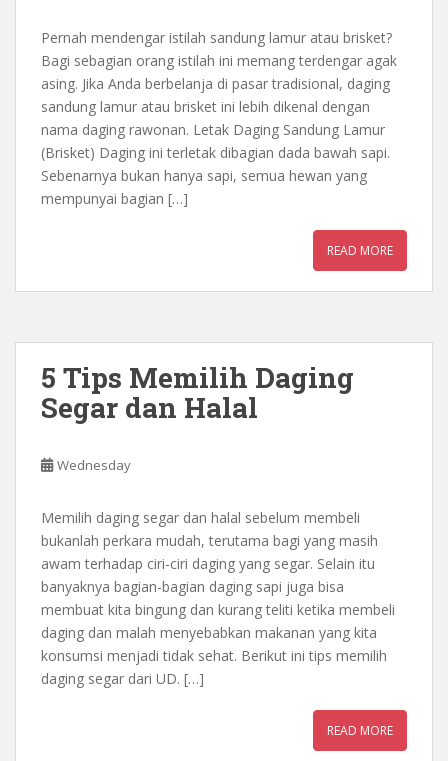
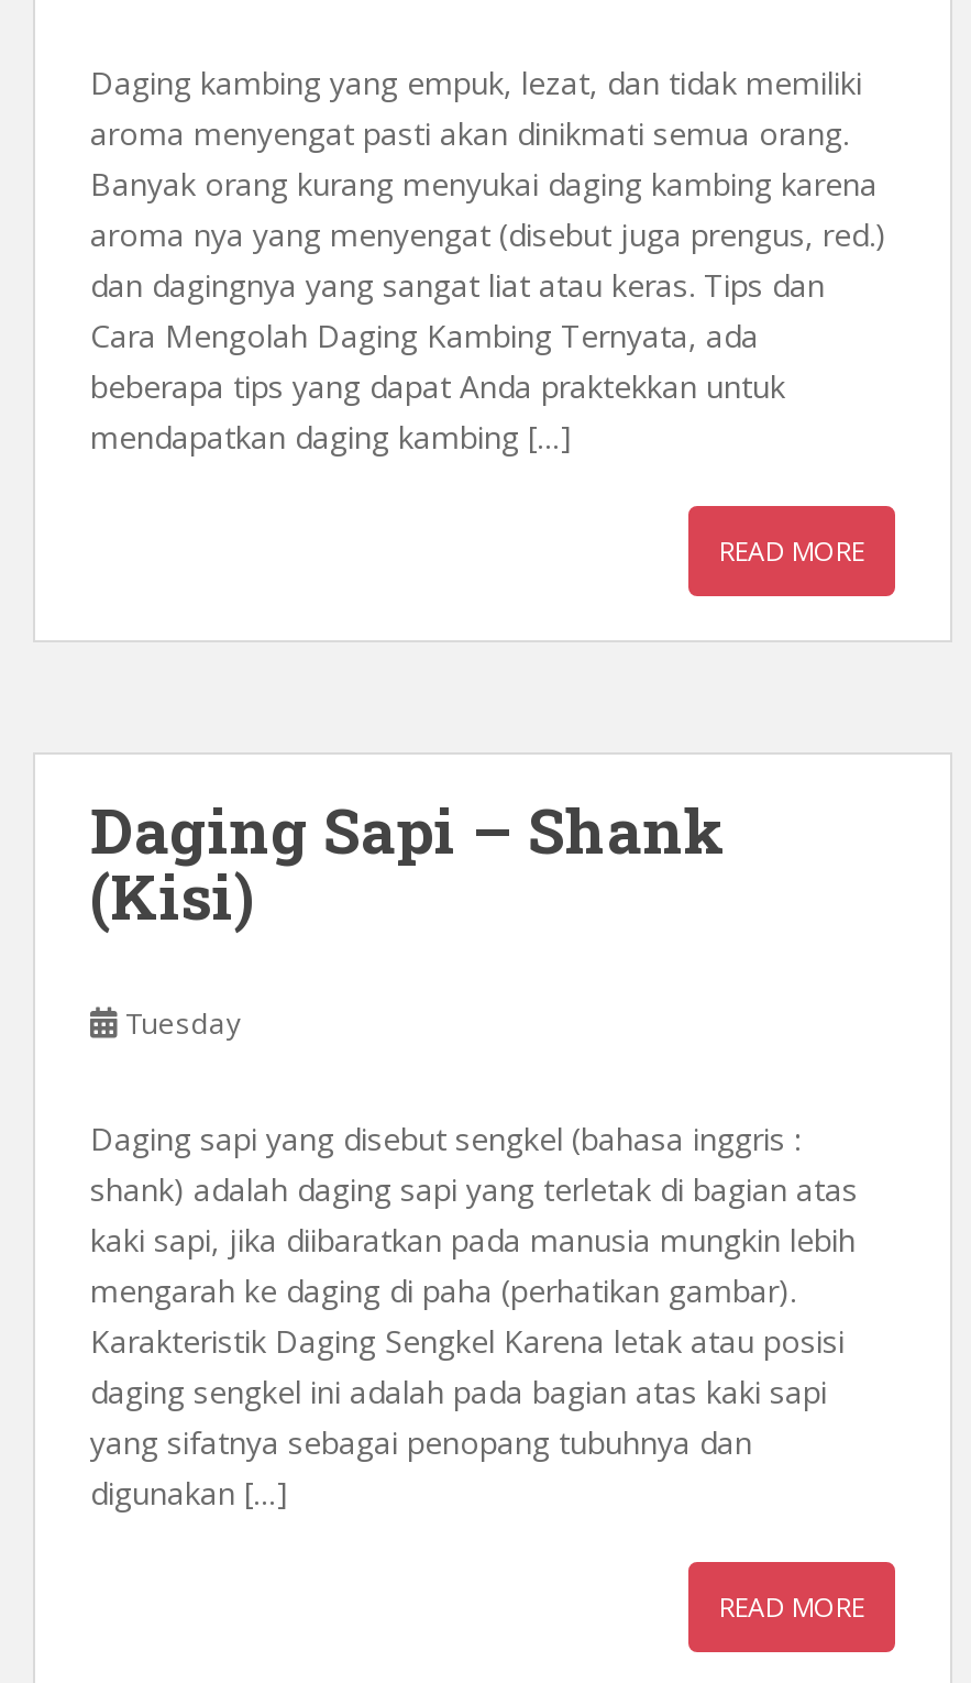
- Pernah mendengar istilah sandung lamur atau brisket?
- Bagi sebagian orang istilah ini memang terdengar agak
- asing. Jika Anda berbelanja di pasar tradisional, daging
- sandung lamur atau brisket ini lebih dikenal dengan
- nama daging rawonan. Letak Daging Sandung Lamur
- (Brisket) Daging ini terletak dibagian dada bawah sapi.
- Sebenarnya bukan hanya sapi, semua hewan yang
- mempunyai bagian […]
+ Daging kambing yang empuk, lezat, dan tidak memiliki
+ aroma menyengat pasti akan dinikmati semua orang.
+ Banyak orang kurang menyukai daging kambing karena
+ aroma nya yang menyengat (disebut juga prengus, red.)
+ dan dagingnya yang sangat liat atau keras. Tips dan
+ Cara Mengolah Daging Kambing Ternyata, ada
+ beberapa tips yang dapat Anda praktekkan untuk
+ mendapatkan daging kambing […]

- 5 Tips Memilih Daging
- Segar dan Halal
+ Daging Sapi – Shank
+ (Kisi)

- Wednesday
+ Tuesday

- Memilih daging segar dan halal sebelum membeli
- bukanlah perkara mudah, terutama bagi yang masih
- awam terhadap ciri-ciri daging yang segar. Selain itu
- banyaknya bagian-bagian daging sapi juga bisa
- membuat kita bingung dan kurang teliti ketika membeli
- daging dan malah menyebabkan makanan yang kita
- konsumsi menjadi tidak sehat. Berikut ini tips memilih
- daging segar dari UD. […]
+ Daging sapi yang disebut sengkel (bahasa inggris :
+ shank) adalah daging sapi yang terletak di bagian atas
+ kaki sapi, jika diibaratkan pada manusia mungkin lebih
+ mengarah ke daging di paha (perhatikan gambar).
+ Karakteristik Daging Sengkel Karena letak atau posisi
+ daging sengkel ini adalah pada bagian atas kaki sapi
+ yang sifatnya sebagai penopang tubuhnya dan
+ digunakan […]
